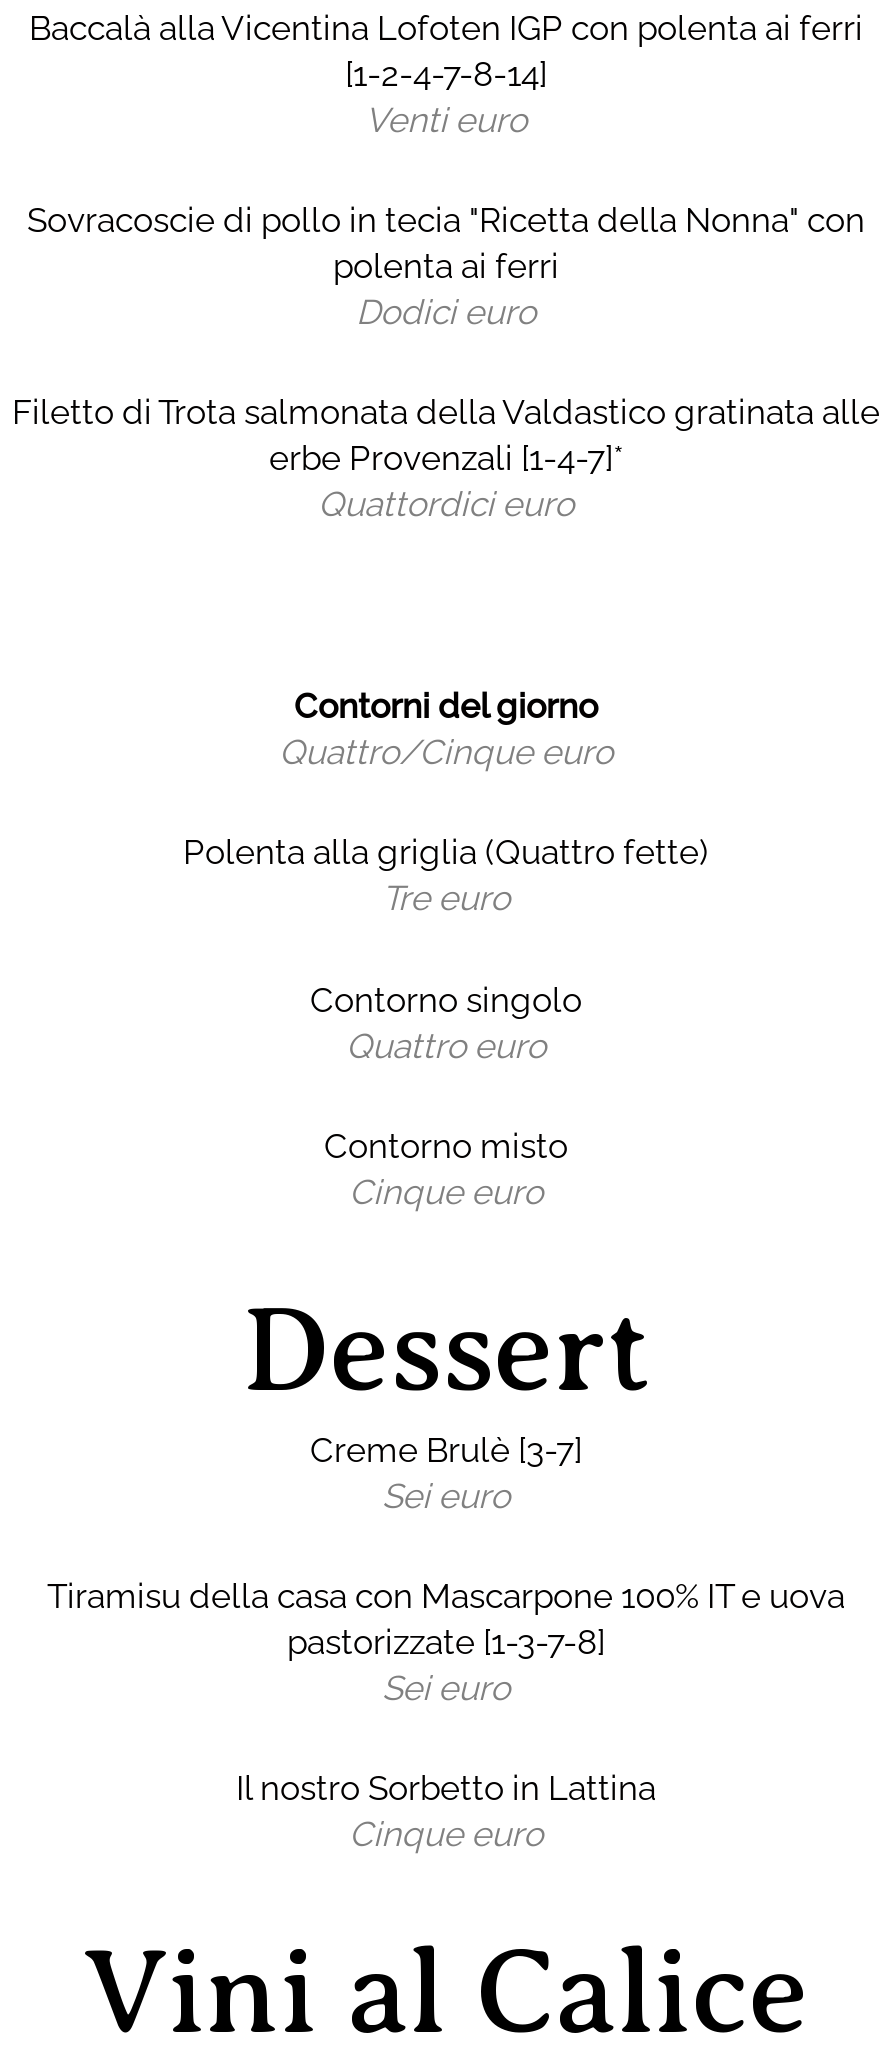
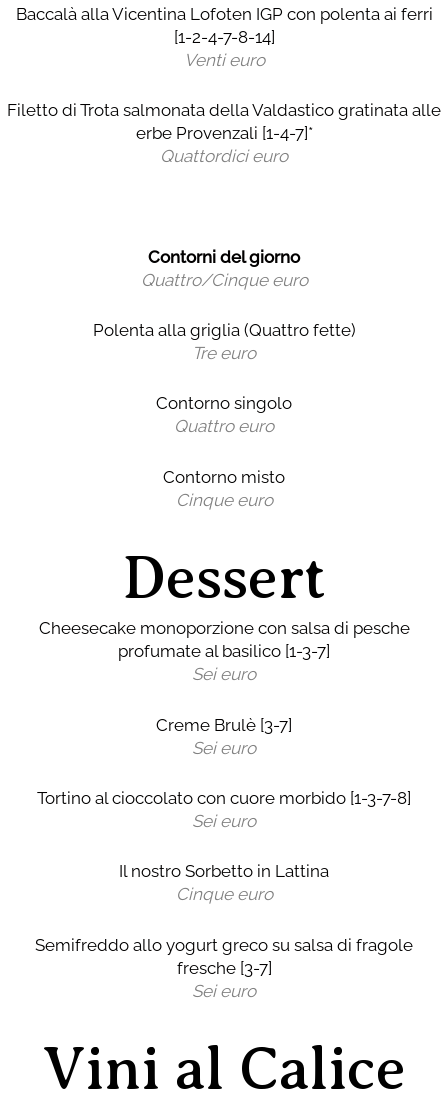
- Sovracoscie di pollo in tecia "Ricetta della Nonna" con
- polenta ai ferri
- Dodici euro

moved up: Filetto di Trota salmonata della Valdastico gratinata alle | erbe Provenzali [1-4-7]* | Quattordici euro | ... | Cinque euro | Dessert

+ Cheesecake monoporzione con salsa di pesche
+ profumate al basilico [1-3-7]
+ Sei euro

- Tiramisu della casa con Mascarpone 100% IT e uova
- pastorizzate [1-3-7-8]
+ Tortino al cioccolato con cuore morbido [1-3-7-8]

moved up: Sei euro | Il nostro Sorbetto in Lattina | Cinque euro

+ Semifreddo allo yogurt greco su salsa di fragole
+ fresche [3-7]
+ Sei euro
